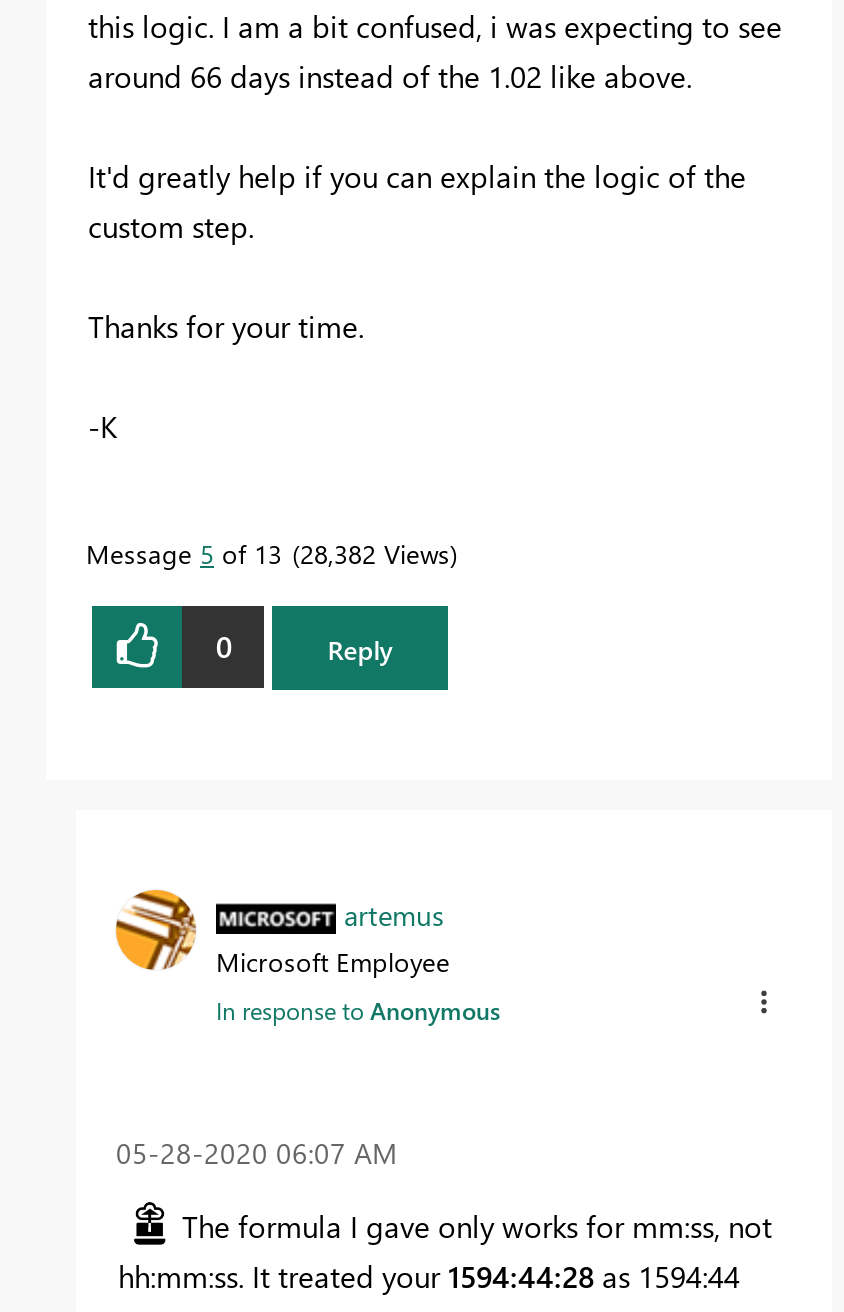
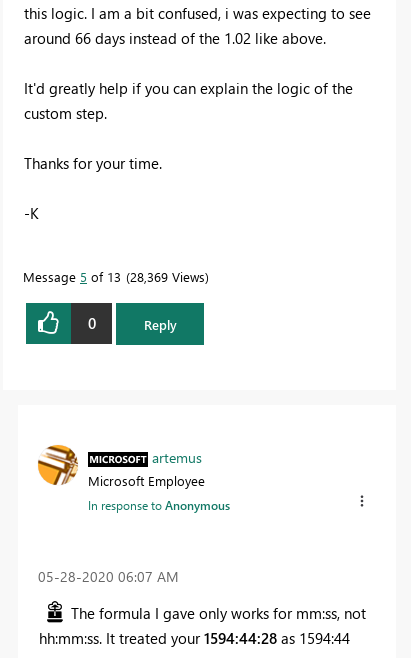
- Message 5 of 13 28,382 Views
+ Message 5 of 13 28,369 Views
